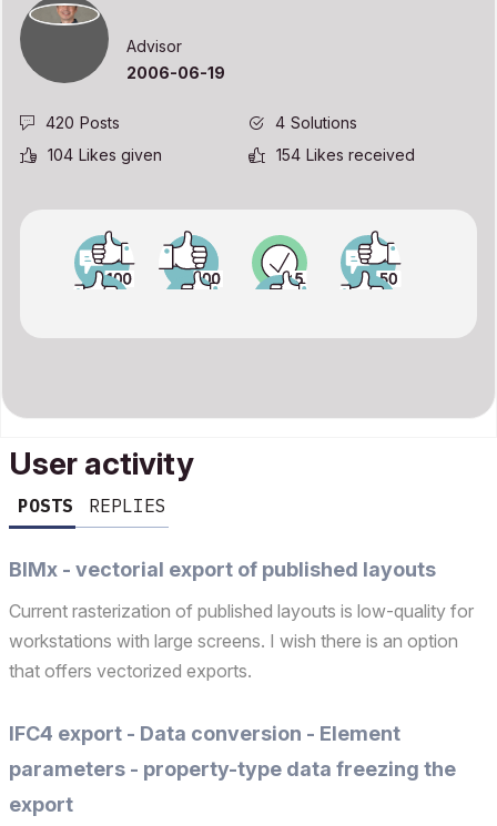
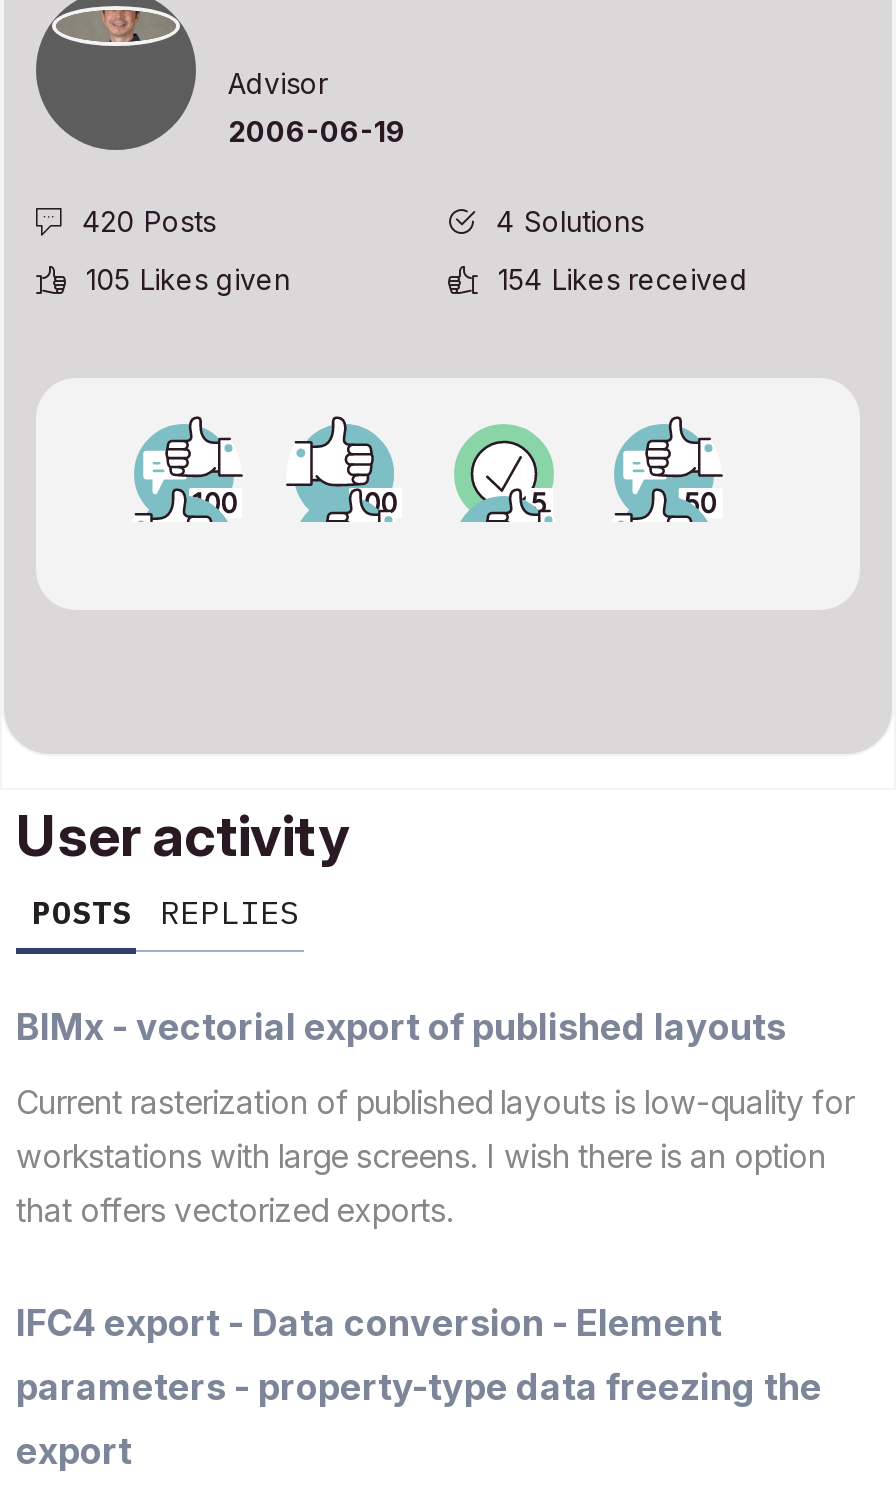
- 104 Likes given
+ 105 Likes given
